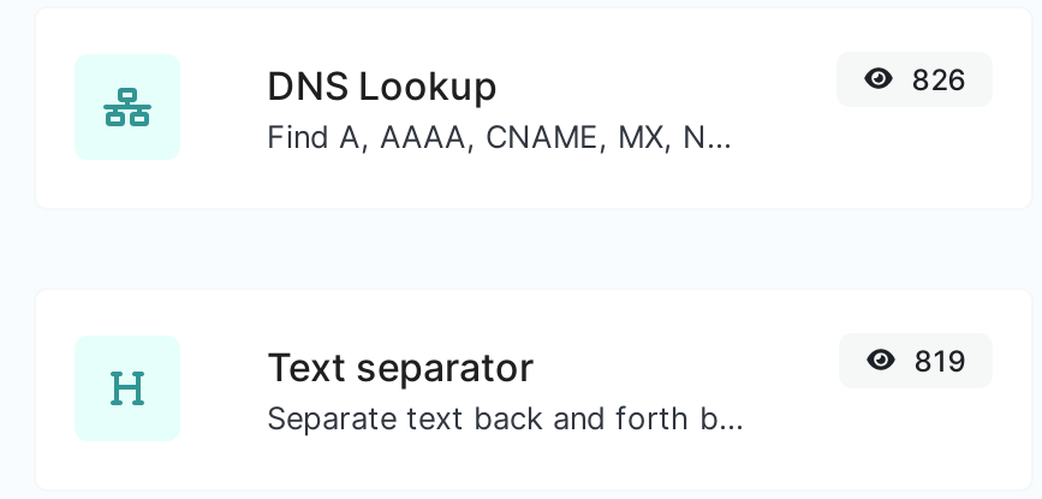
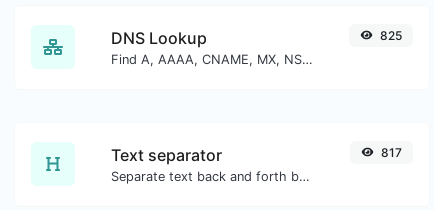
- 826
+ 825

- 819
+ 817
